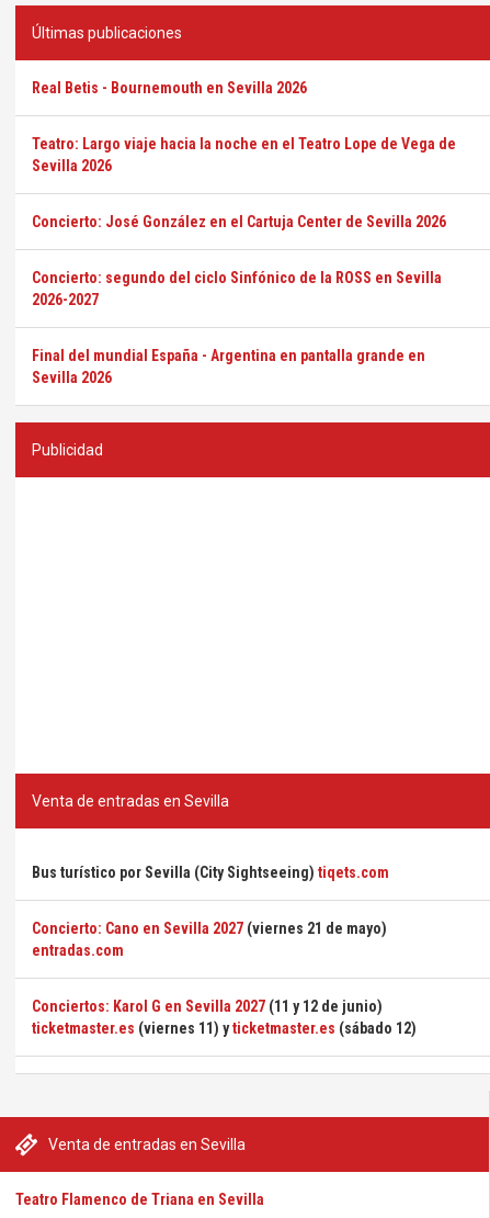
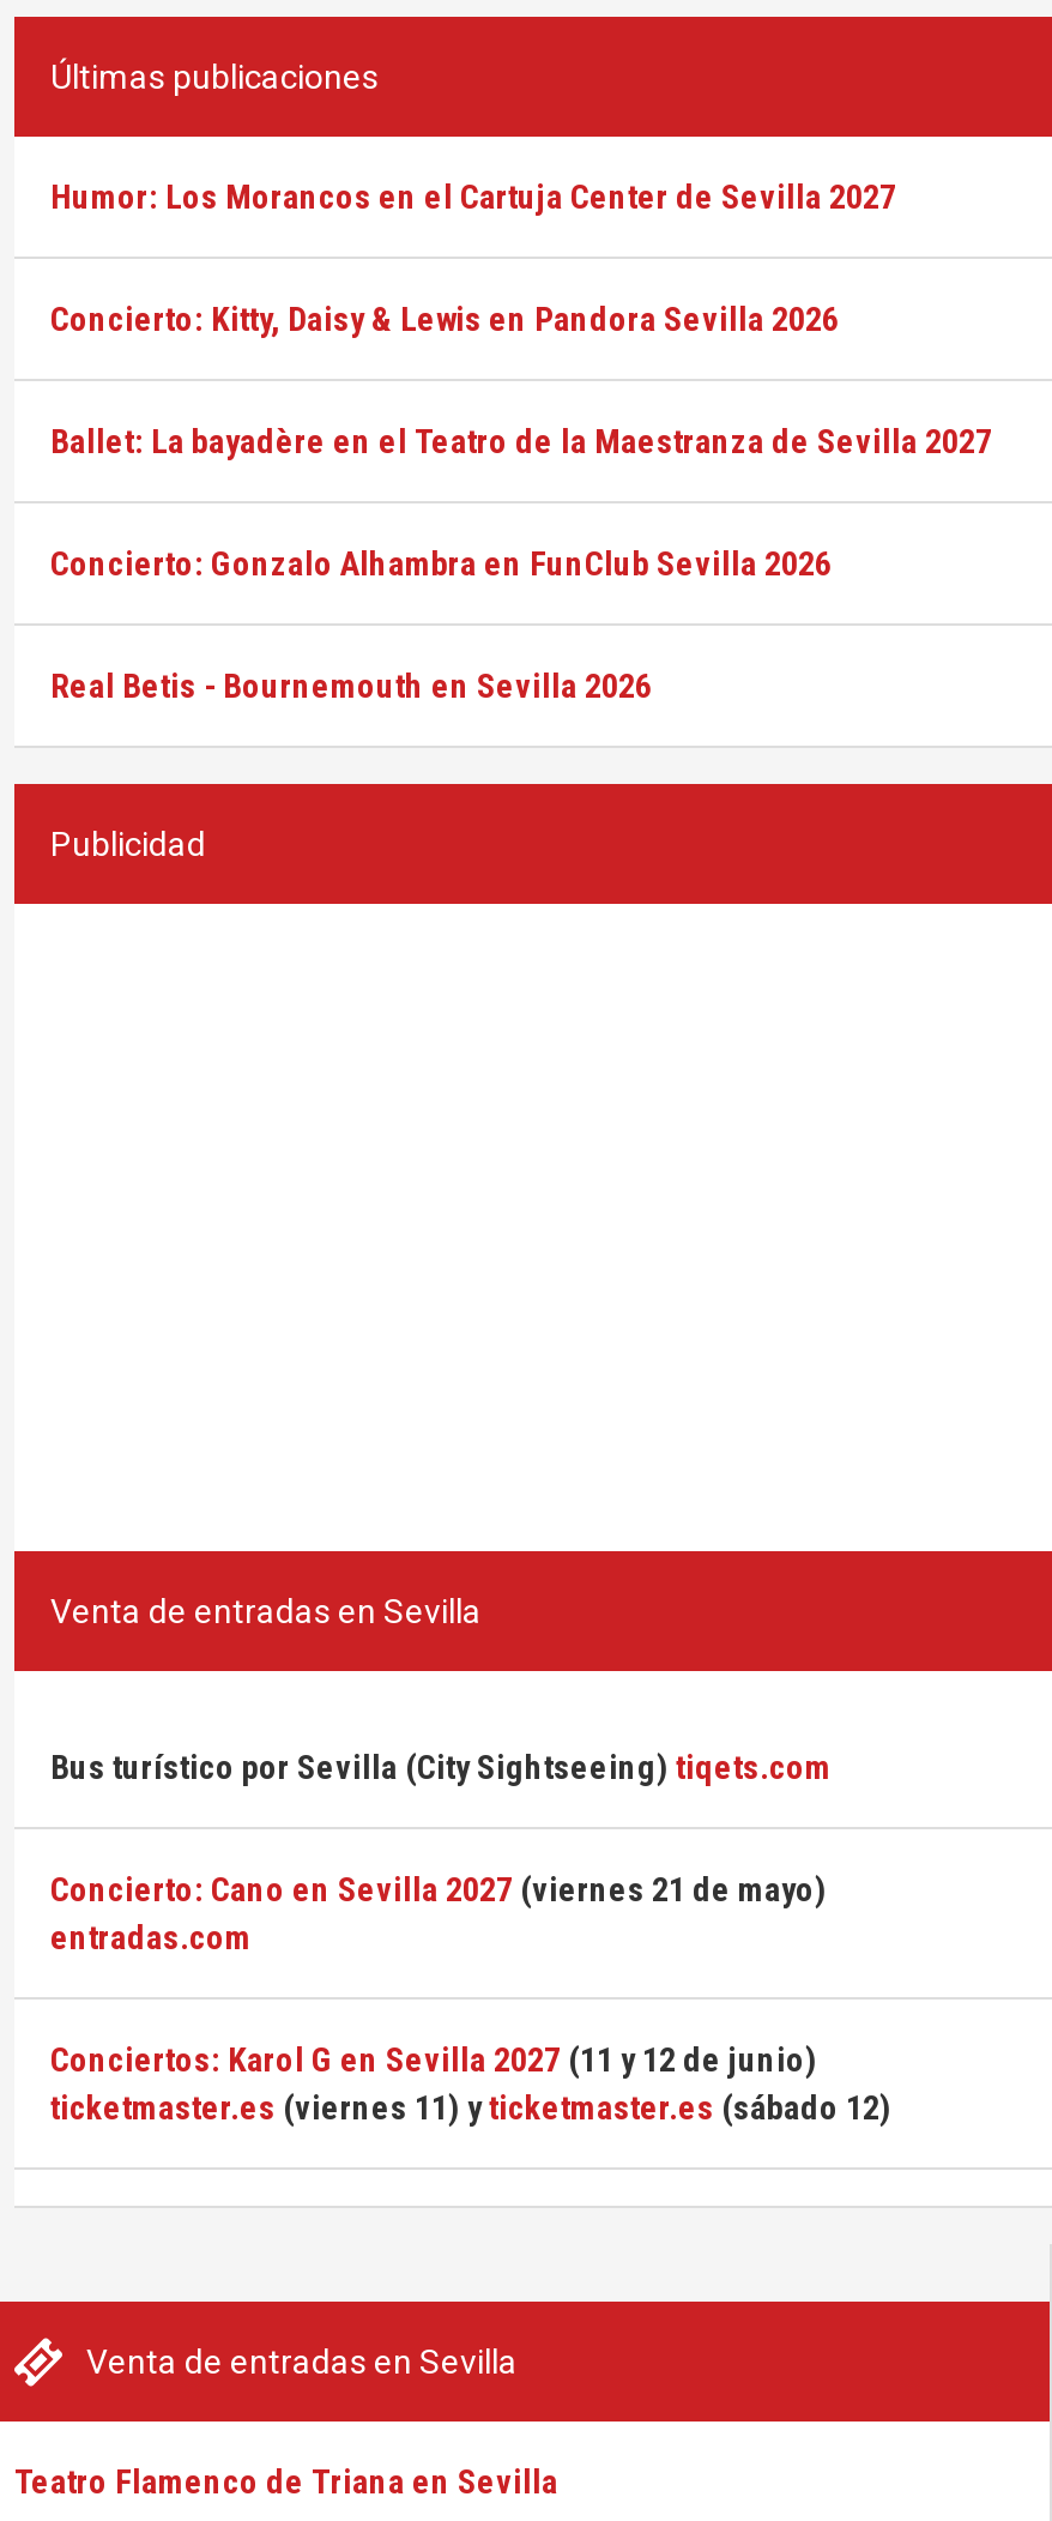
+ Humor: Los Morancos en el Cartuja Center de Sevilla 2027
+ Concierto: Kitty, Daisy & Lewis en Pandora Sevilla 2026
+ Ballet: La bayadère en el Teatro de la Maestranza de Sevilla 2027
+ Concierto: Gonzalo Alhambra en FunClub Sevilla 2026

moved down: Real Betis - Bournemouth en Sevilla 2026

- Teatro: Largo viaje hacia la noche en el Teatro Lope de Vega de
- Sevilla 2026
- Concierto: José González en el Cartuja Center de Sevilla 2026
- Concierto: segundo del ciclo Sinfónico de la ROSS en Sevilla
- 2026-2027
- Final del mundial España - Argentina en pantalla grande en
- Sevilla 2026
